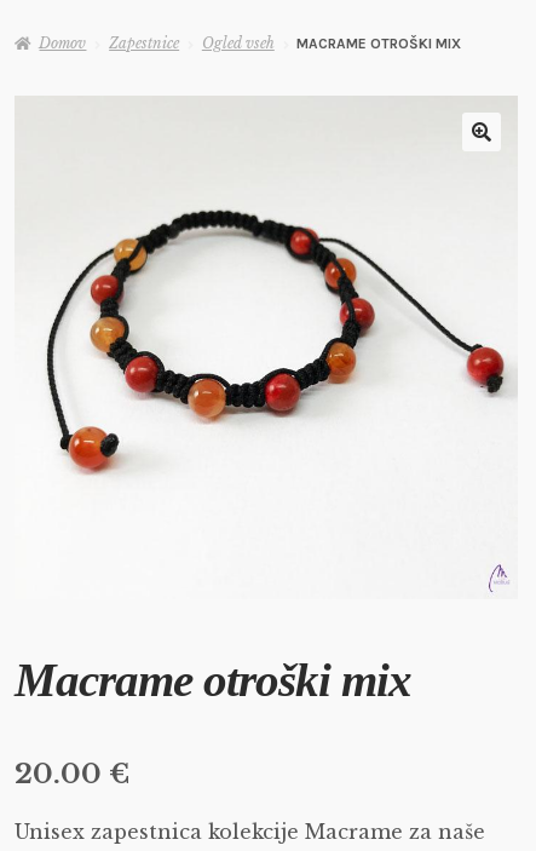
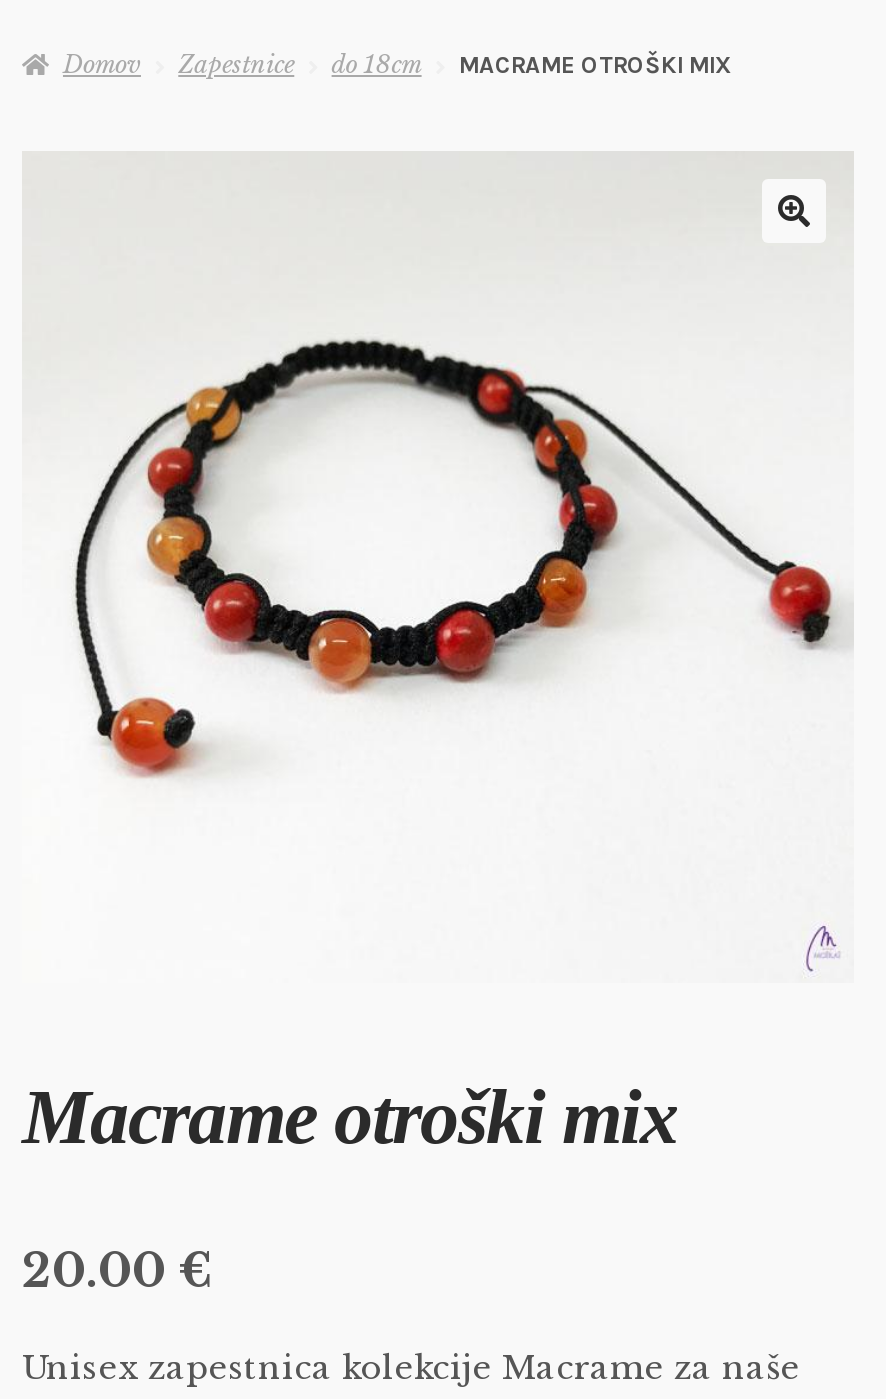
- Ogled vseh
+ do 18cm
